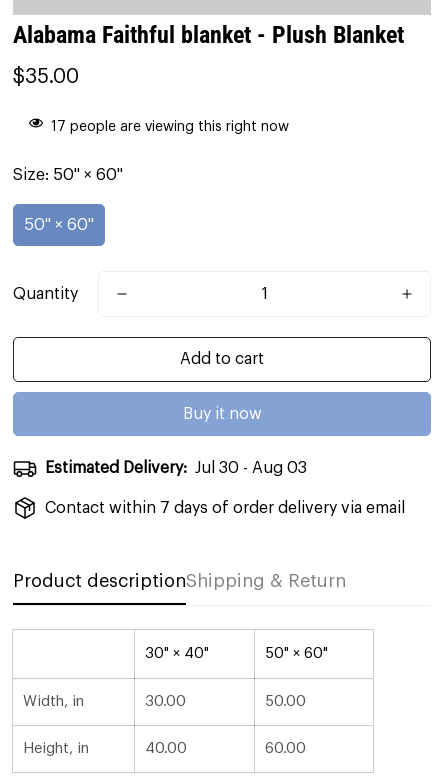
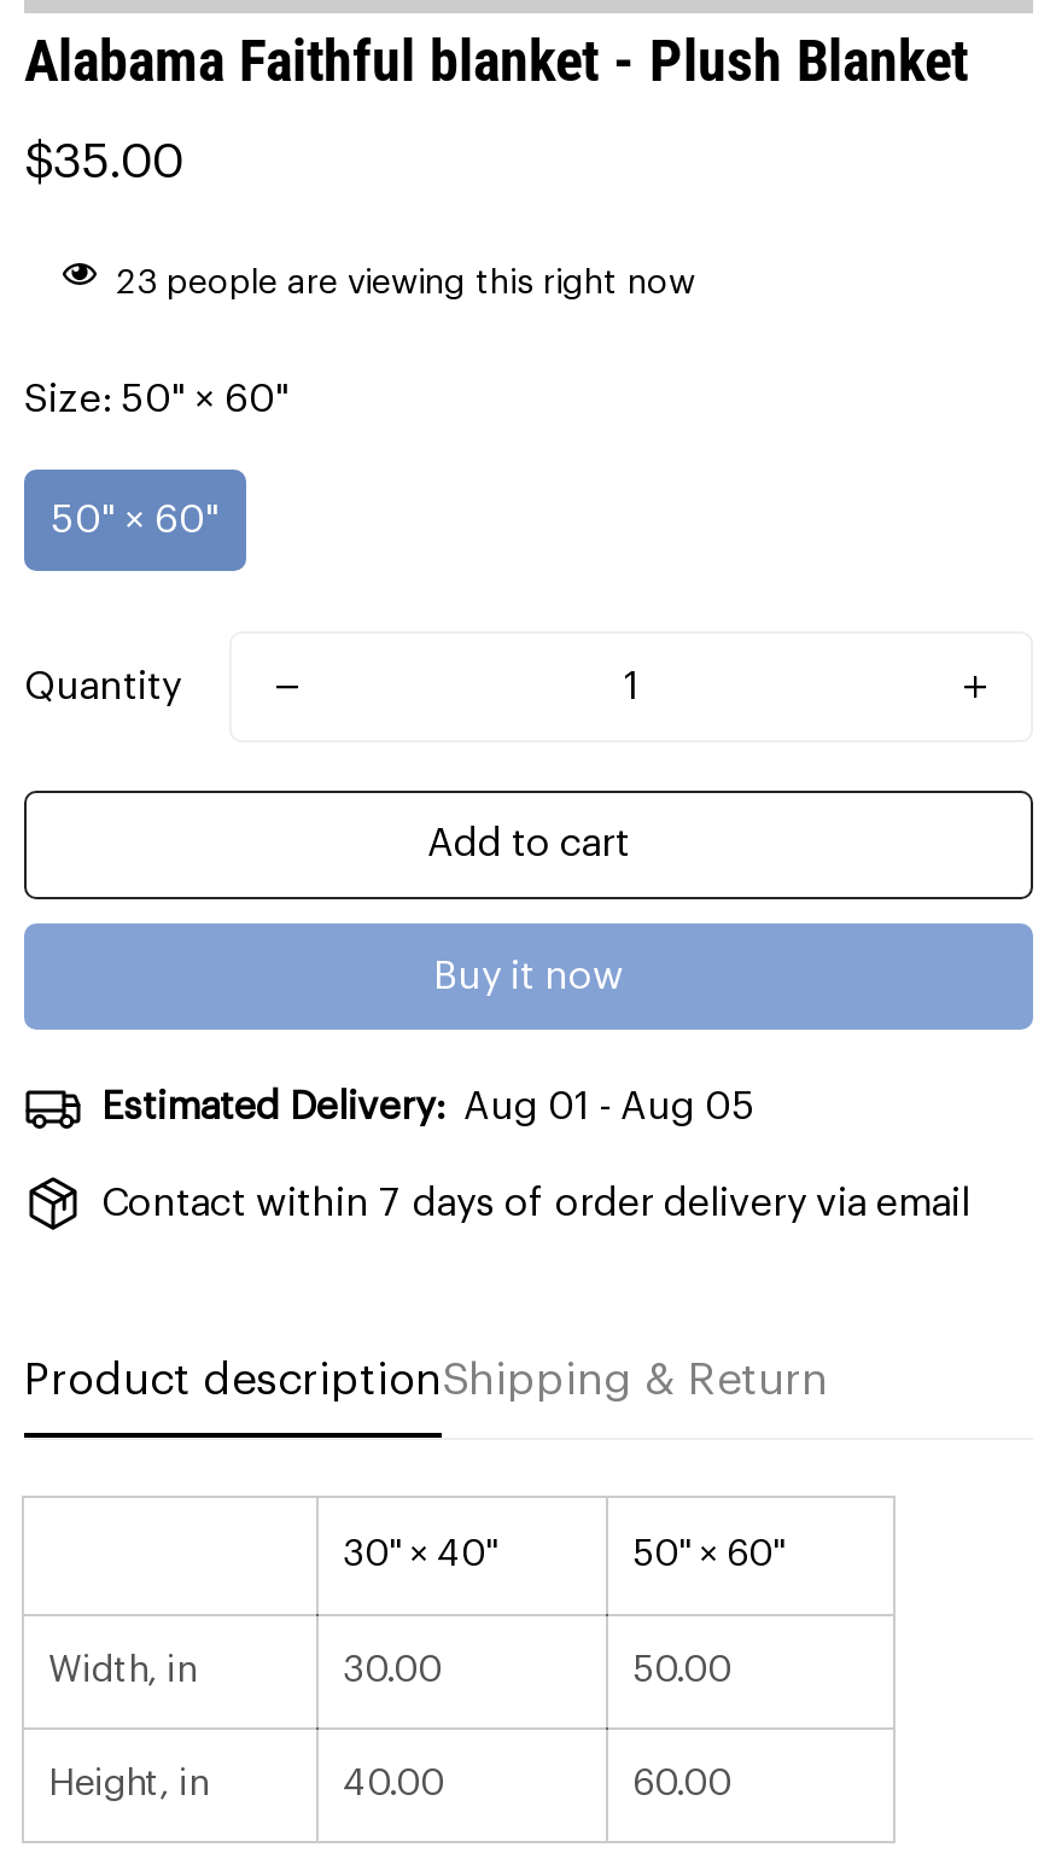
- 17 people are viewing this right now
+ 23 people are viewing this right now

- Estimated Delivery: Jul 30 - Aug 03
+ Estimated Delivery: Aug 01 - Aug 05
